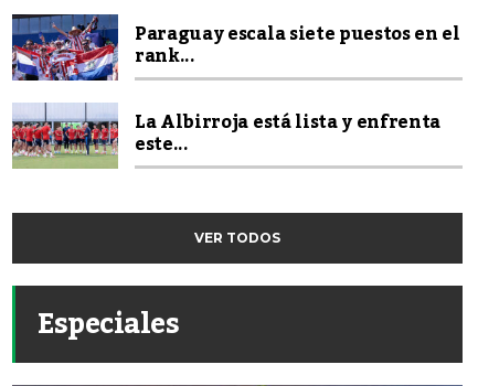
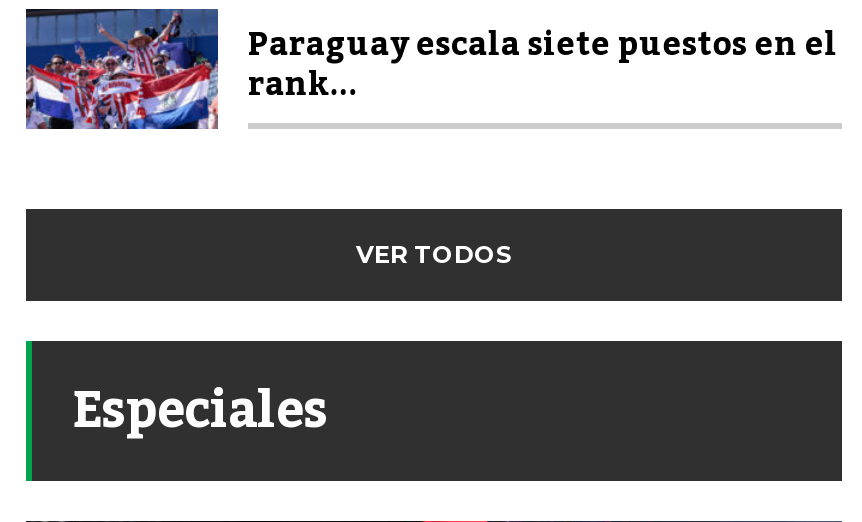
- [image]
- La Albirroja está lista y enfrenta
- este...
